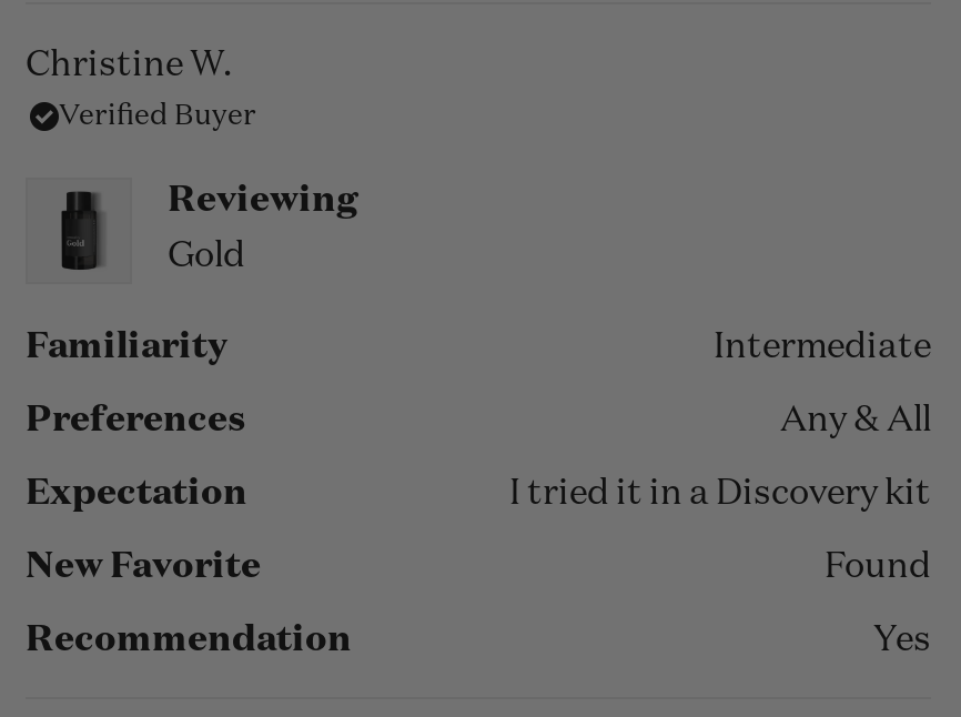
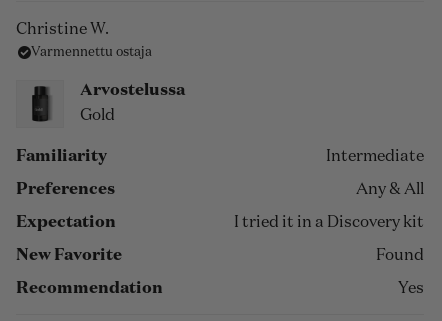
- Verified Buyer
+ Varmennettu ostaja

- Reviewing
+ Arvostelussa
